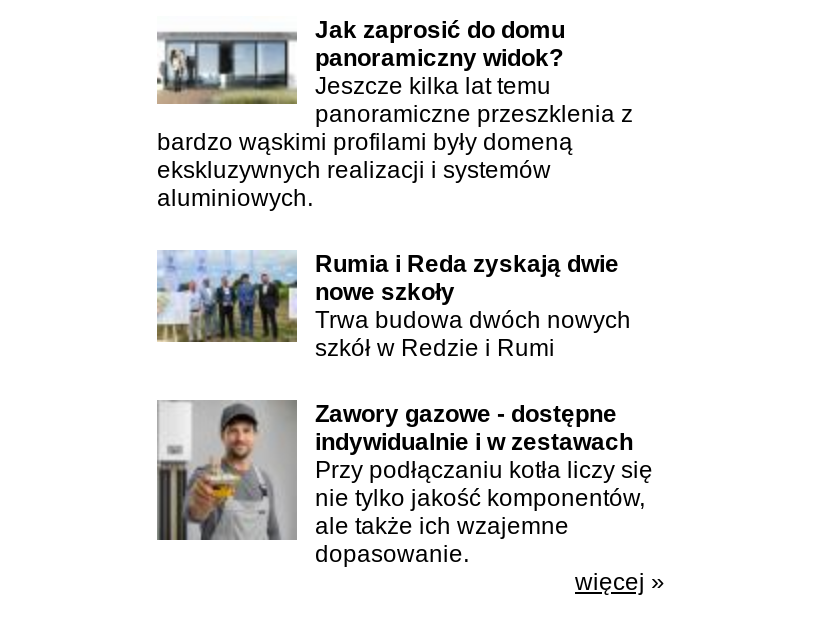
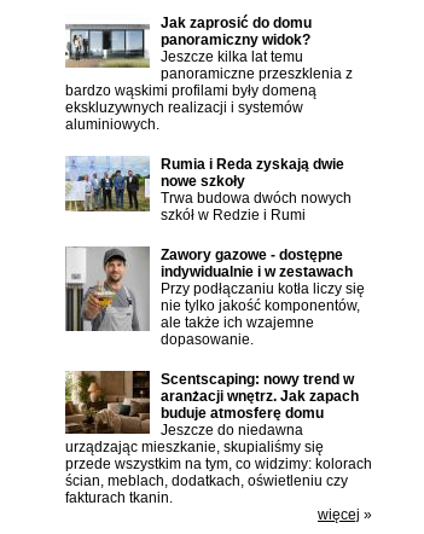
+ [image]
+ Scentscaping: nowy trend w
+ aranżacji wnętrz. Jak zapach
+ buduje atmosferę domu
+ Jeszcze do niedawna
+ urządzając mieszkanie, skupialiśmy się
+ przede wszystkim na tym, co widzimy: kolorach
+ ścian, meblach, dodatkach, oświetleniu czy
+ fakturach tkanin.
